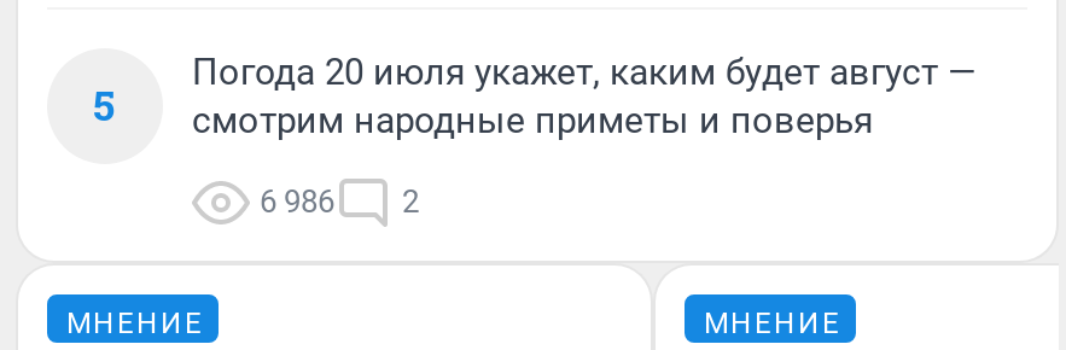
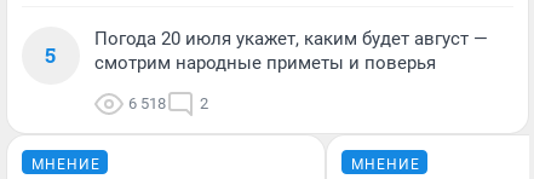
- 6 986 2
+ 6 518 2
